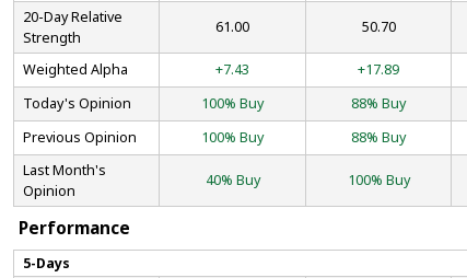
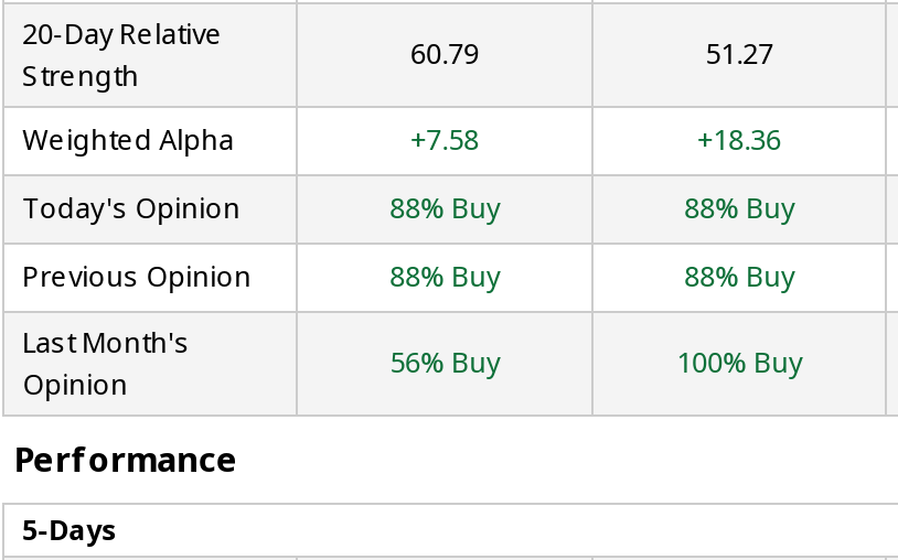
- 61.00
+ 60.79

- 50.70
+ 51.27

- +7.43
+ +7.58

- +17.89
+ +18.36

- 100% Buy
+ 88% Buy

- 100% Buy
+ 88% Buy

- 40% Buy
+ 56% Buy
